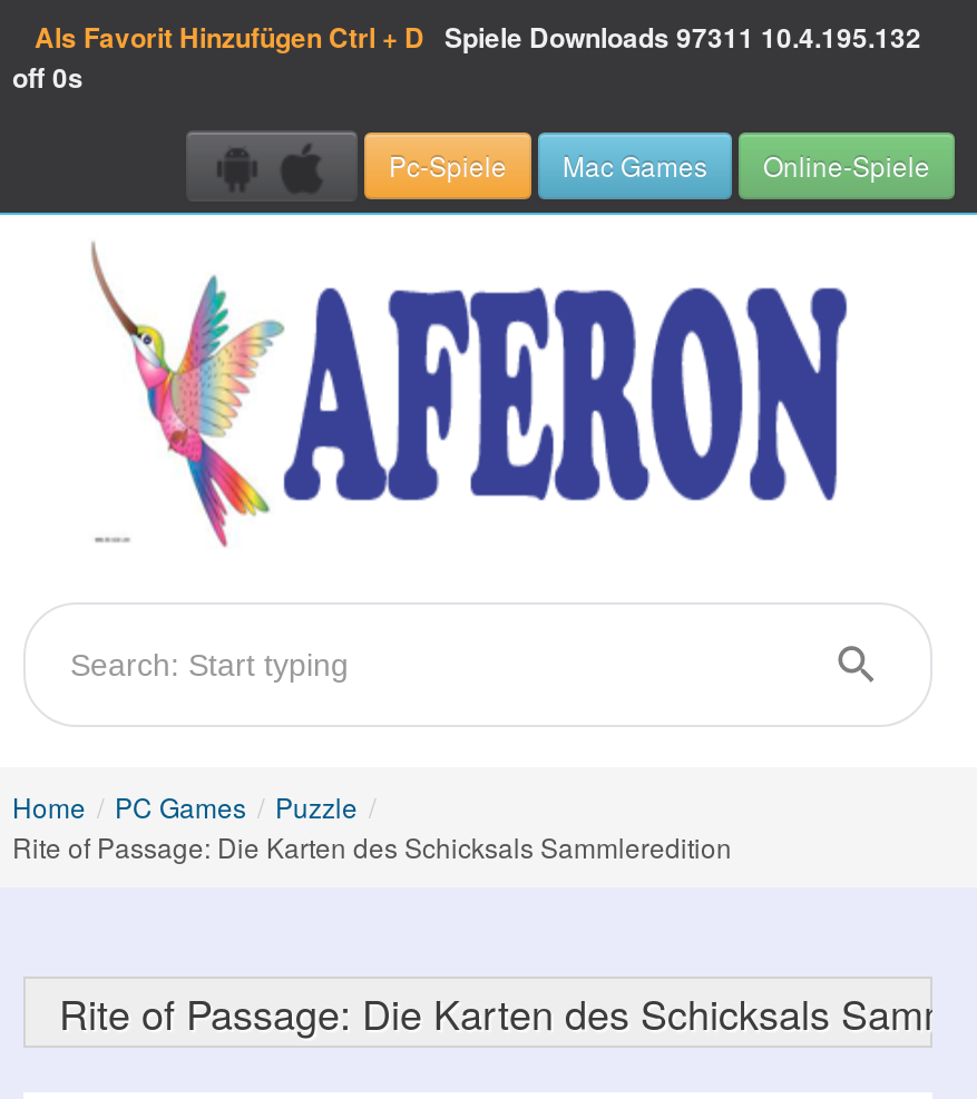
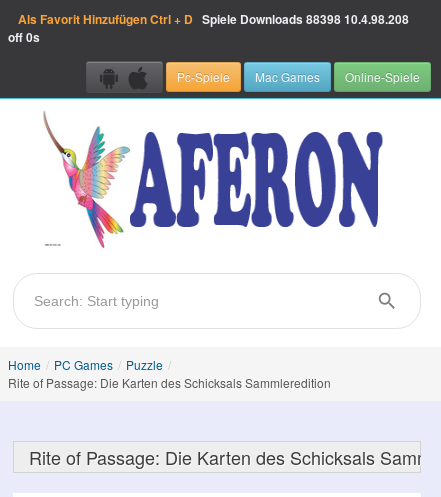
- Als Favorit Hinzufügen Ctrl + D Spiele Downloads 97311 10.4.195.132
+ Als Favorit Hinzufügen Ctrl + D Spiele Downloads 88398 10.4.98.208
